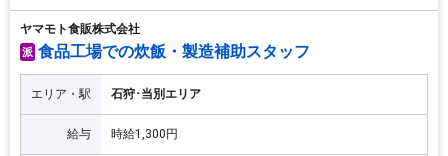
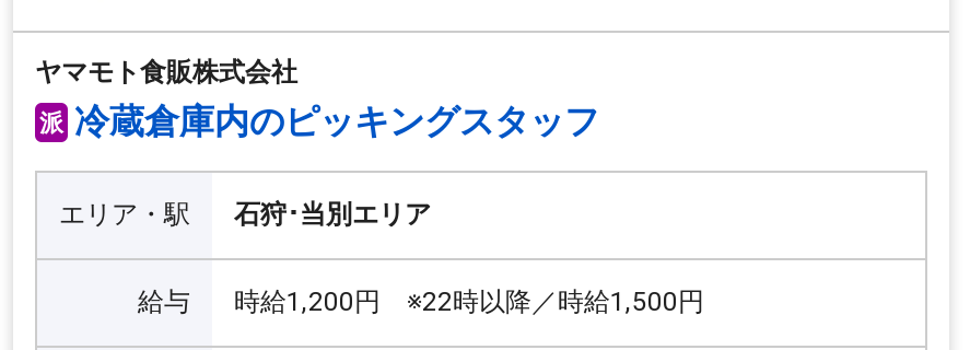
- 派 食品工場での炊飯・製造補助スタッフ
+ 派 冷蔵倉庫内のピッキングスタッフ

- 時給1,300円
+ 時給1,200円 ※22時以降／時給1,500円
